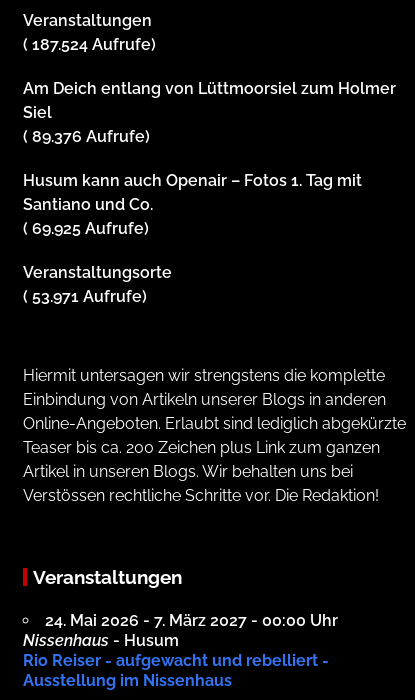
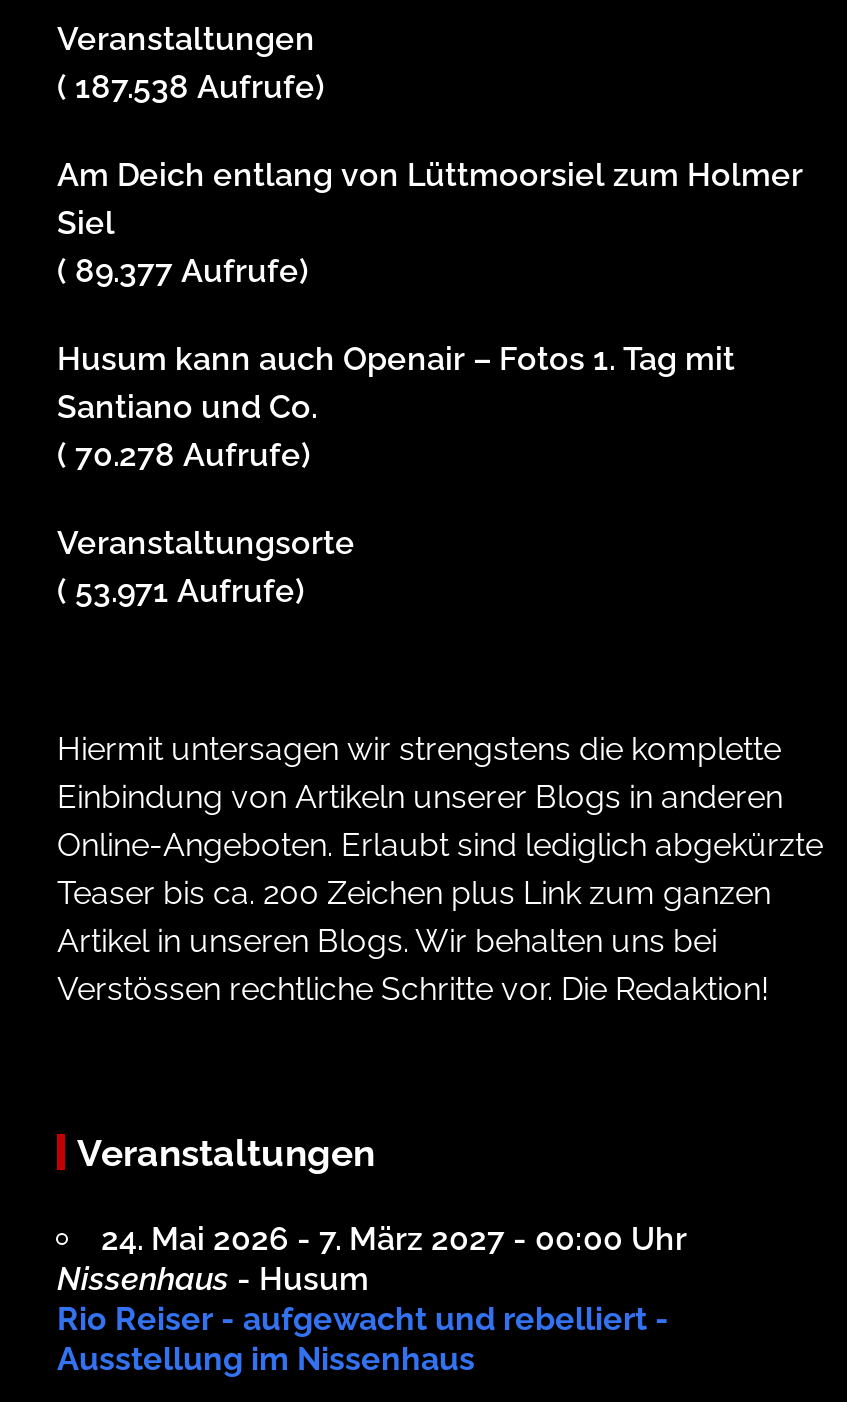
- ( 187.524 Aufrufe)
+ ( 187.538 Aufrufe)

- ( 89.376 Aufrufe)
+ ( 89.377 Aufrufe)

- ( 69.925 Aufrufe)
+ ( 70.278 Aufrufe)
